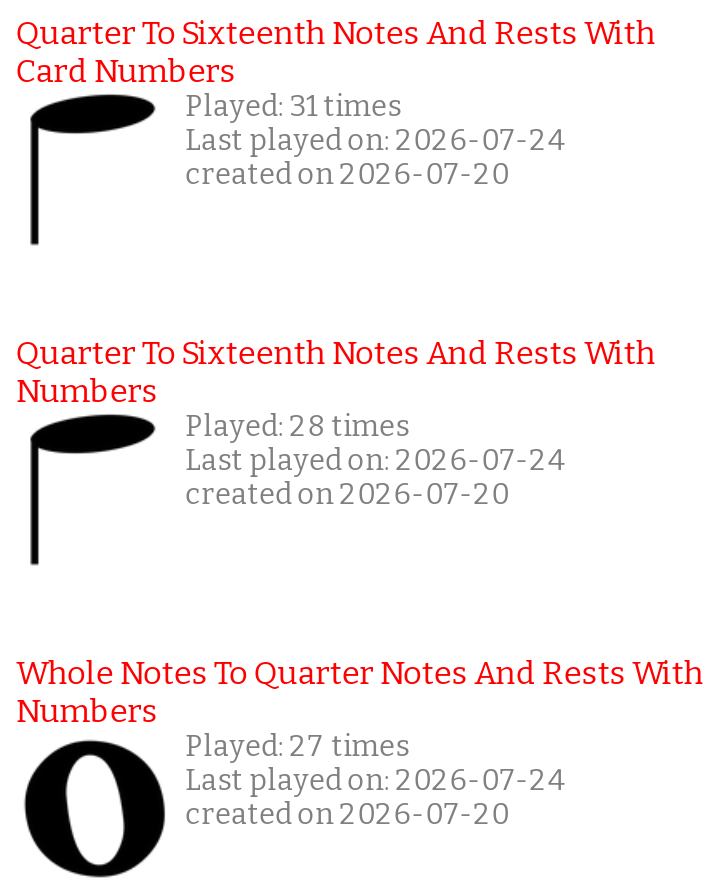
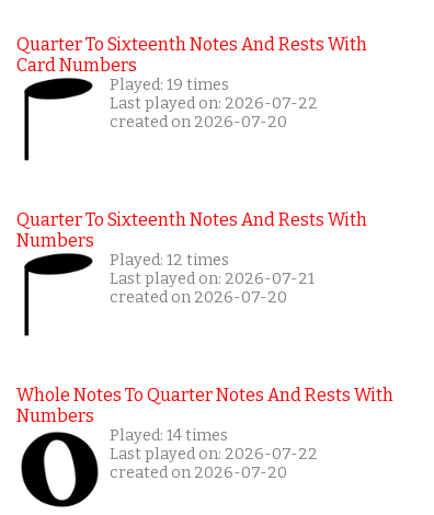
- Played: 31 times
+ Played: 19 times

- Last played on: 2026-07-24
+ Last played on: 2026-07-22

- Played: 28 times
+ Played: 12 times

- Last played on: 2026-07-24
+ Last played on: 2026-07-21

- Played: 27 times
+ Played: 14 times

- Last played on: 2026-07-24
+ Last played on: 2026-07-22
